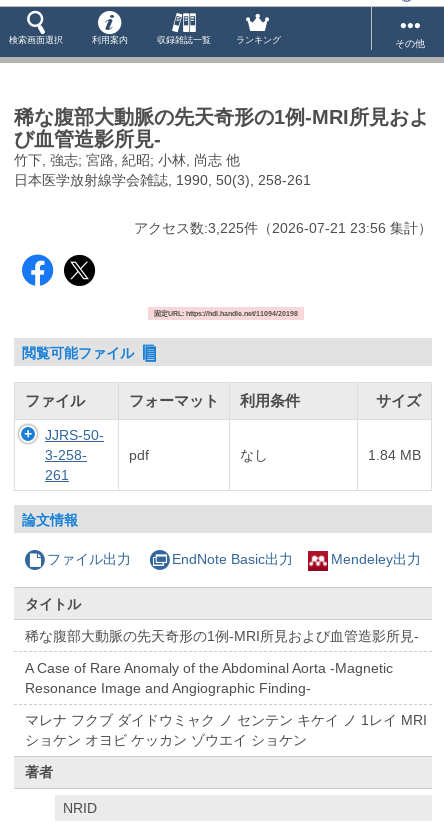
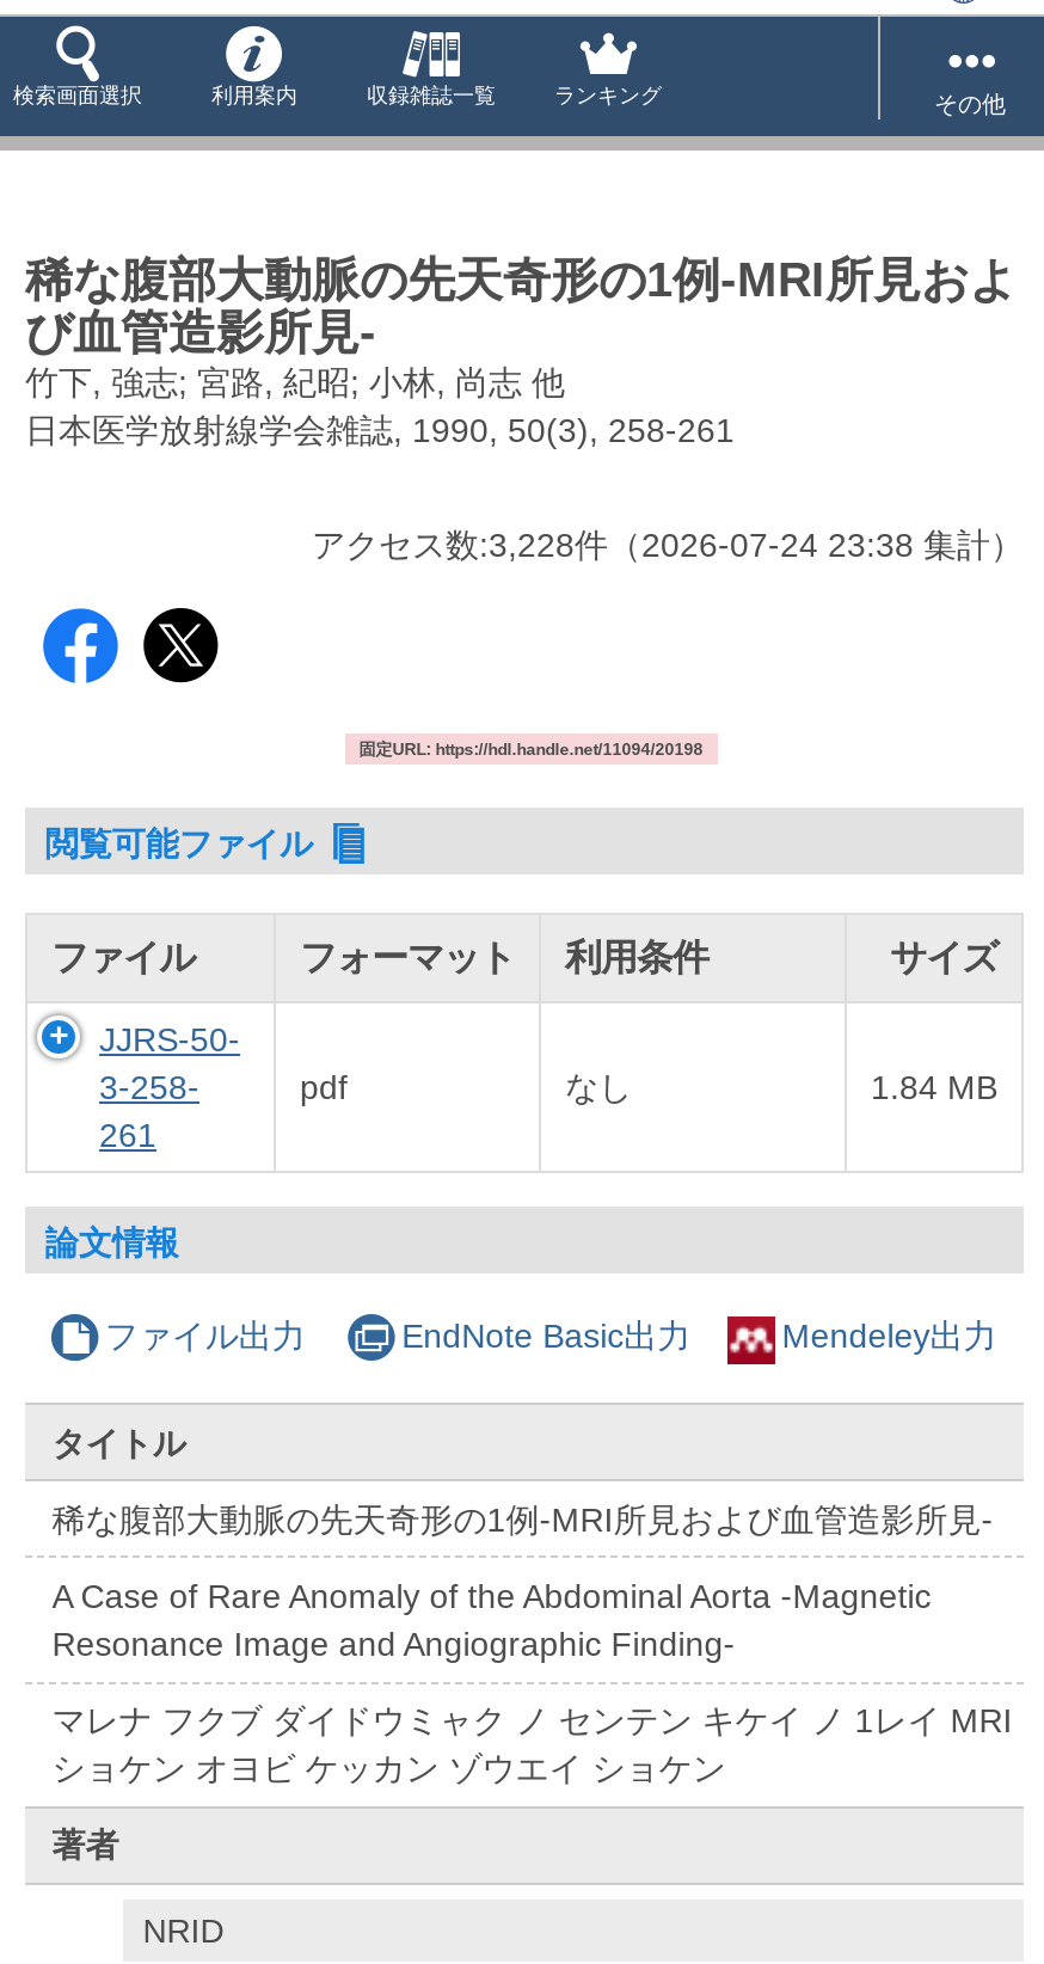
- アクセス数:3,225件（2026-07-21 23:56 集計）
+ アクセス数:3,228件（2026-07-24 23:38 集計）
